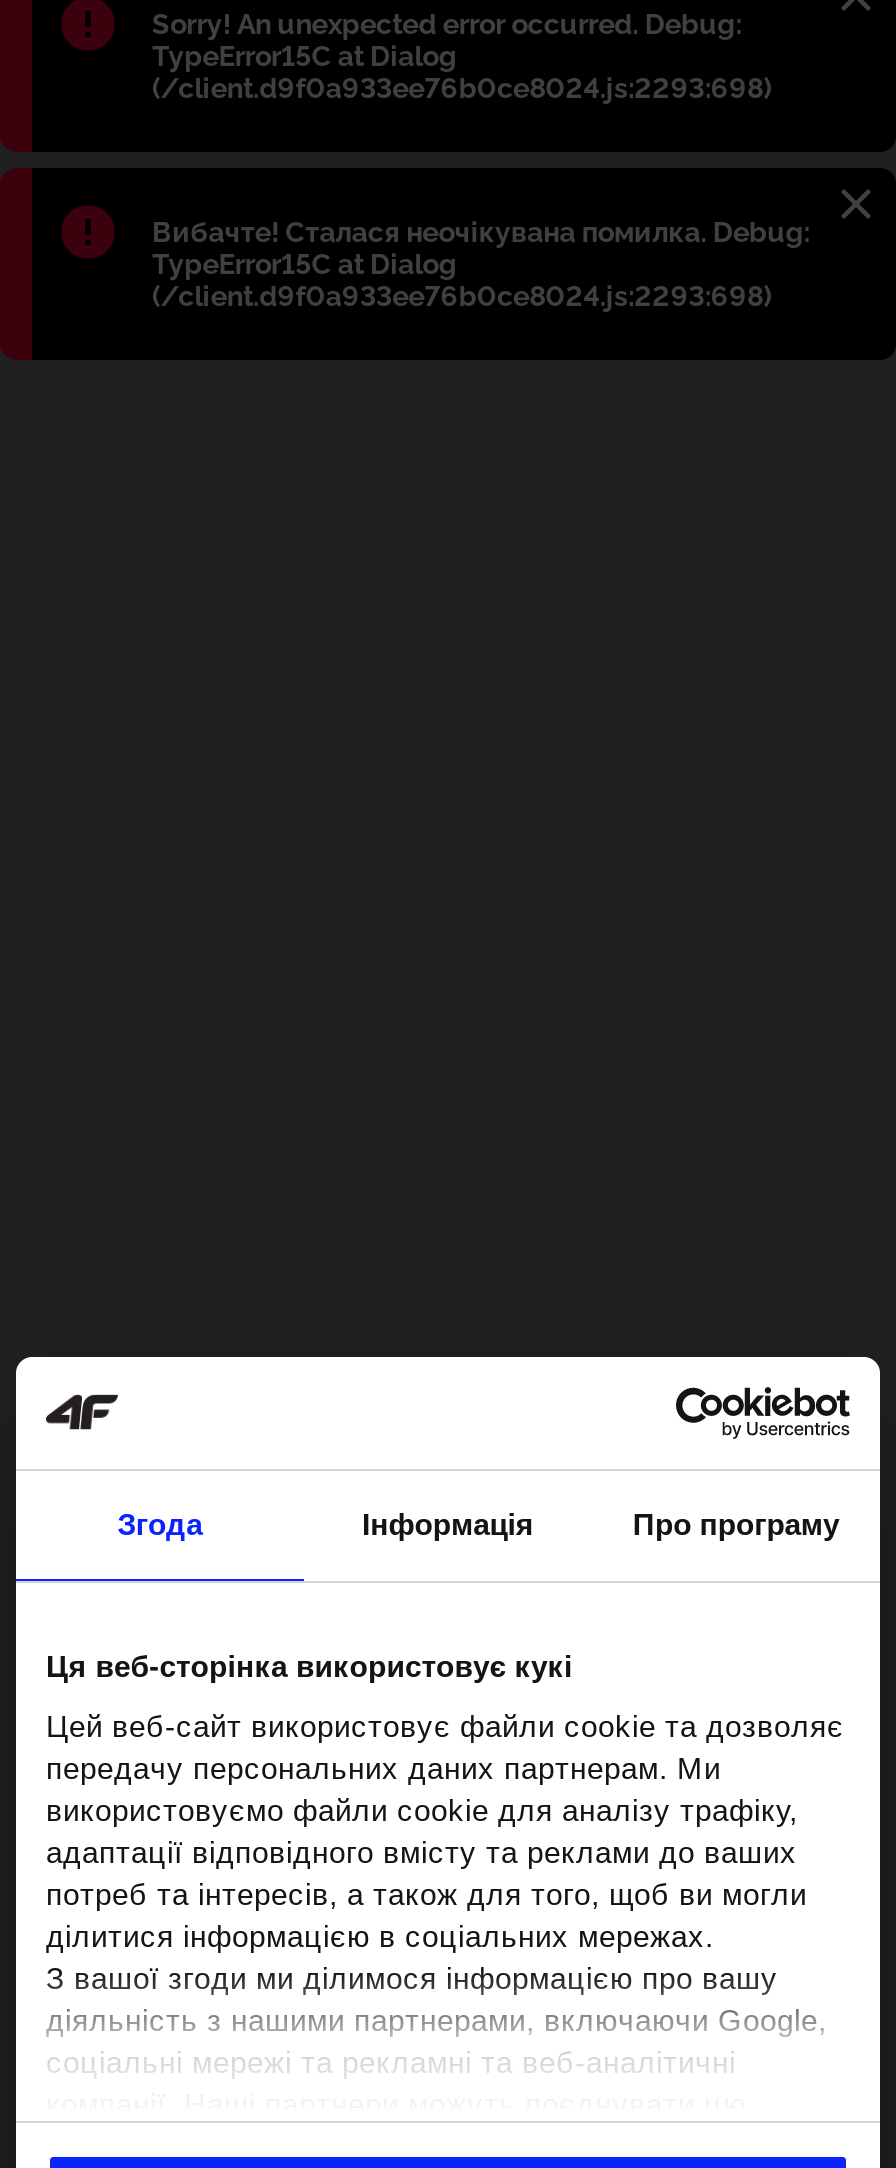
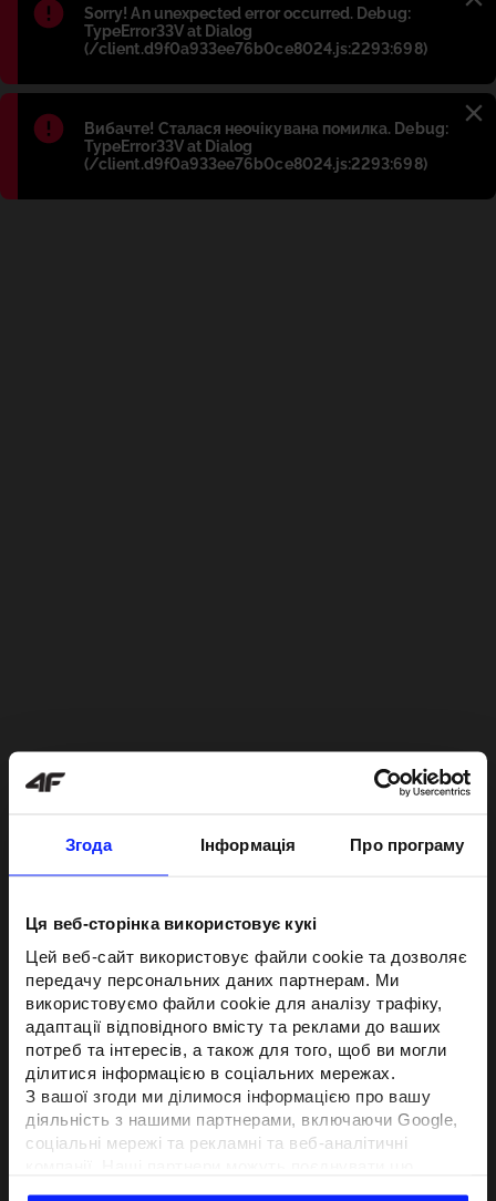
- TypeError15C at Dialog
+ TypeError33V at Dialog

- TypeError15C at Dialog
+ TypeError33V at Dialog
